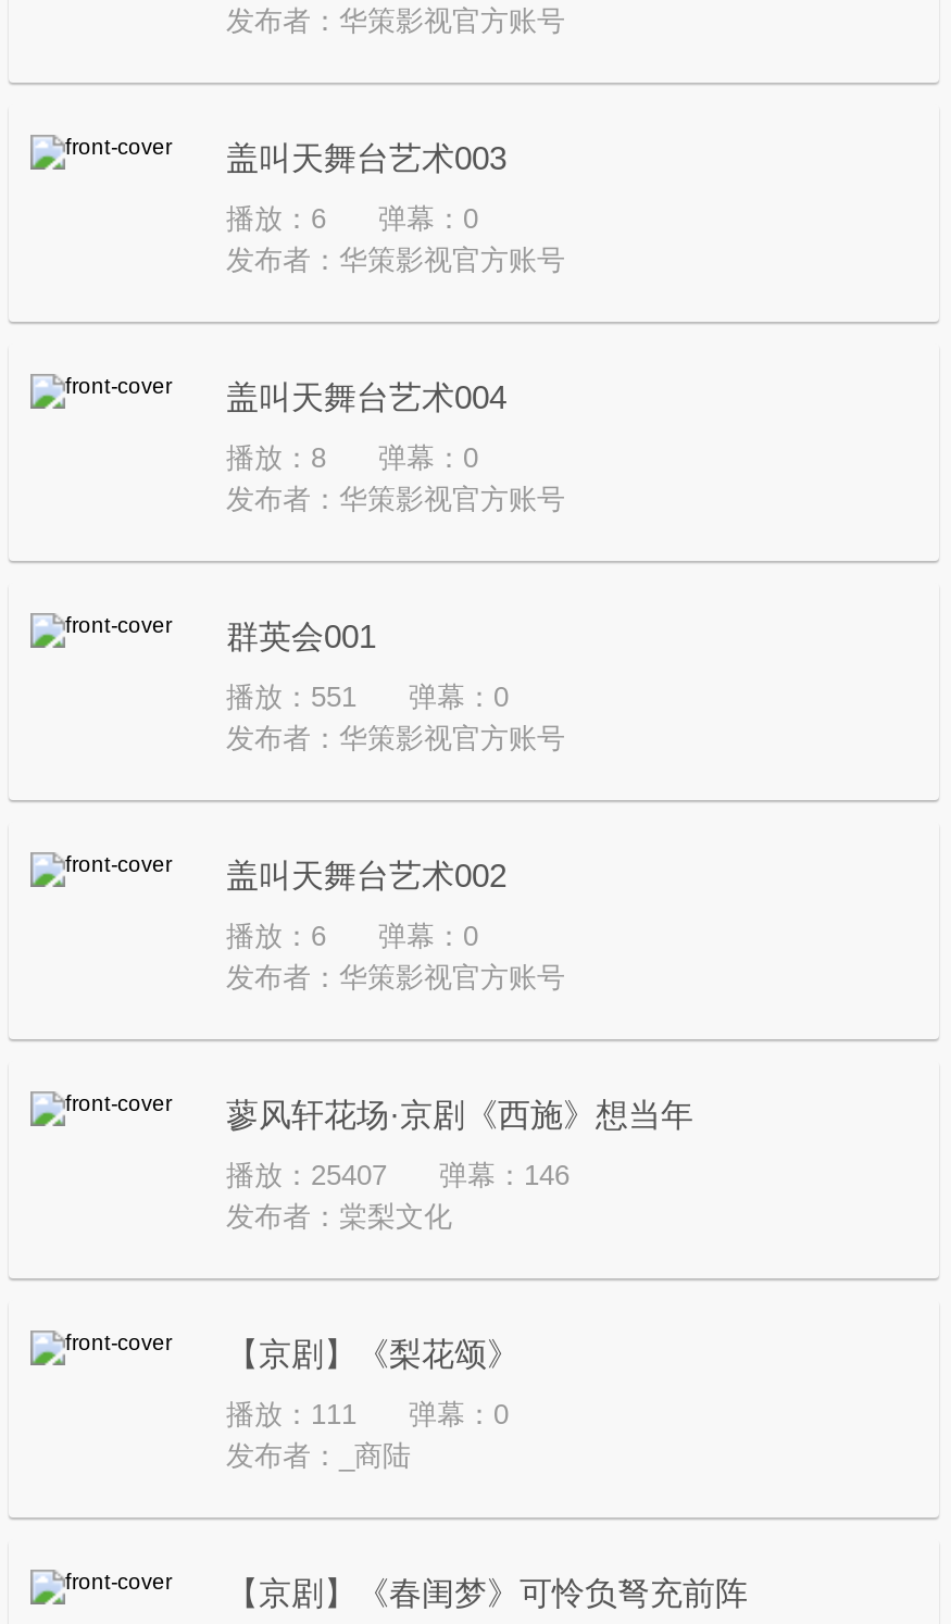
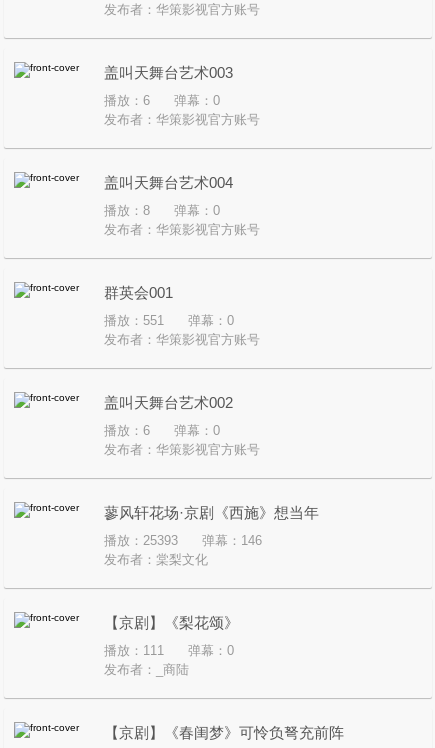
- 播放：25407 弹幕：146
+ 播放：25393 弹幕：146
